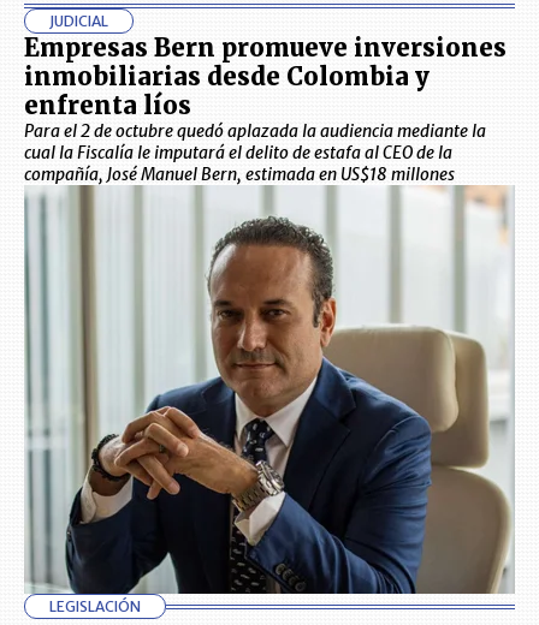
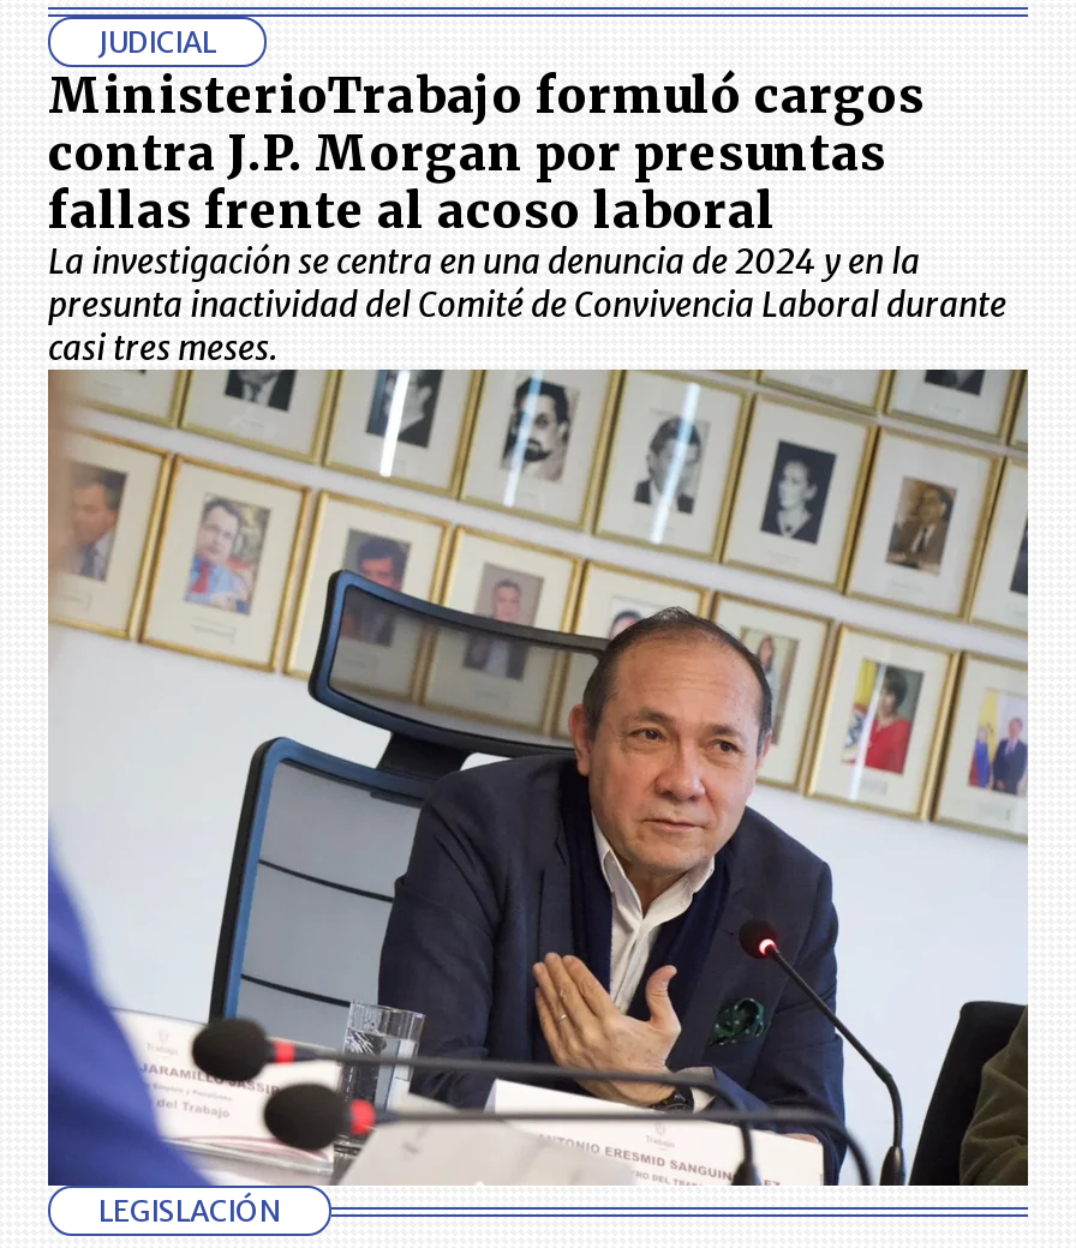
- [image]
- Empresas Bern promueve inversiones
- inmobiliarias desde Colombia y
- enfrenta líos
- Para el 2 de octubre quedó aplazada la audiencia mediante la
- cual la Fiscalía le imputará el delito de estafa al CEO de la
- compañía, José Manuel Bern, estimada en US$18 millones
+ [image]
+ MinisterioTrabajo formuló cargos
+ contra J.P. Morgan por presuntas
+ fallas frente al acoso laboral
+ La investigación se centra en una denuncia de 2024 y en la
+ presunta inactividad del Comité de Convivencia Laboral durante
+ casi tres meses.
